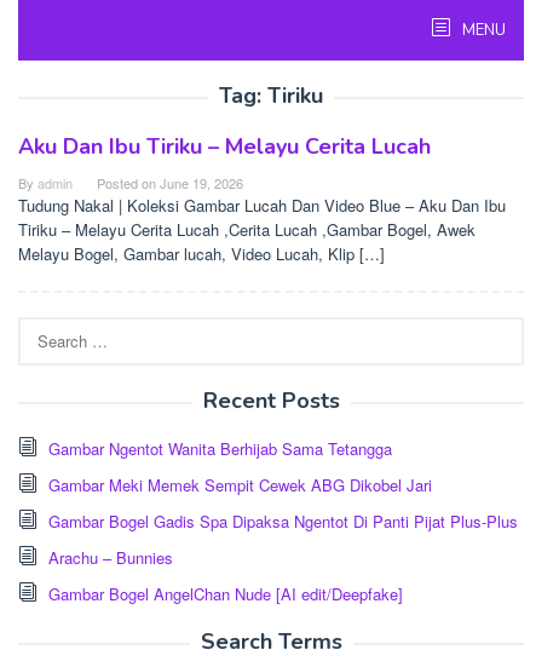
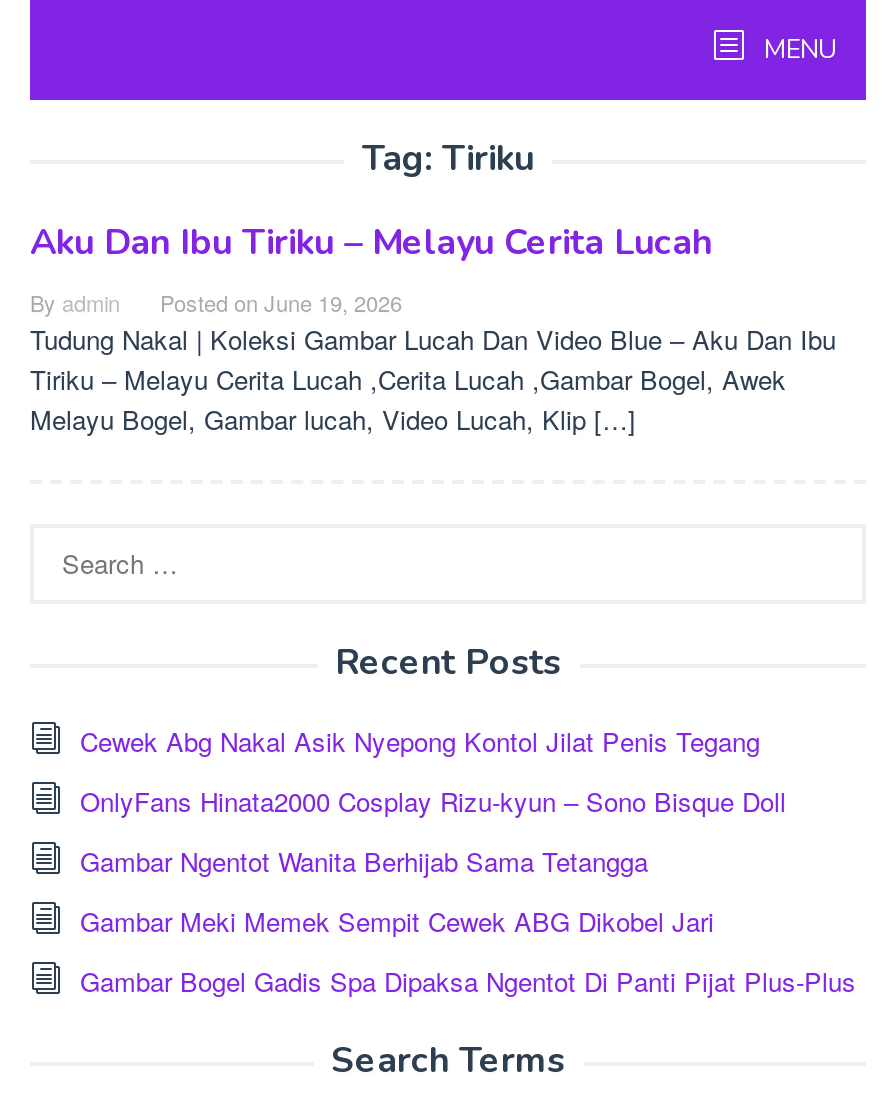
+ Cewek Abg Nakal Asik Nyepong Kontol Jilat Penis Tegang
+ OnlyFans Hinata2000 Cosplay Rizu-kyun – Sono Bisque Doll

moved down: Gambar Ngentot Wanita Berhijab Sama Tetangga | Gambar Meki Memek Sempit Cewek ABG Dikobel Jari | Gambar Bogel Gadis Spa Dipaksa Ngentot Di Panti Pijat Plus-Plus

- Arachu – Bunnies
- Gambar Bogel AngelChan Nude [AI edit/Deepfake]
